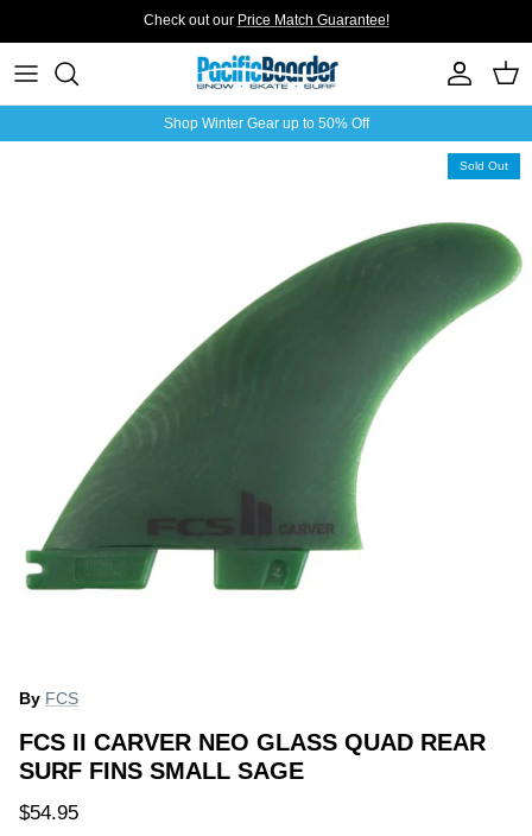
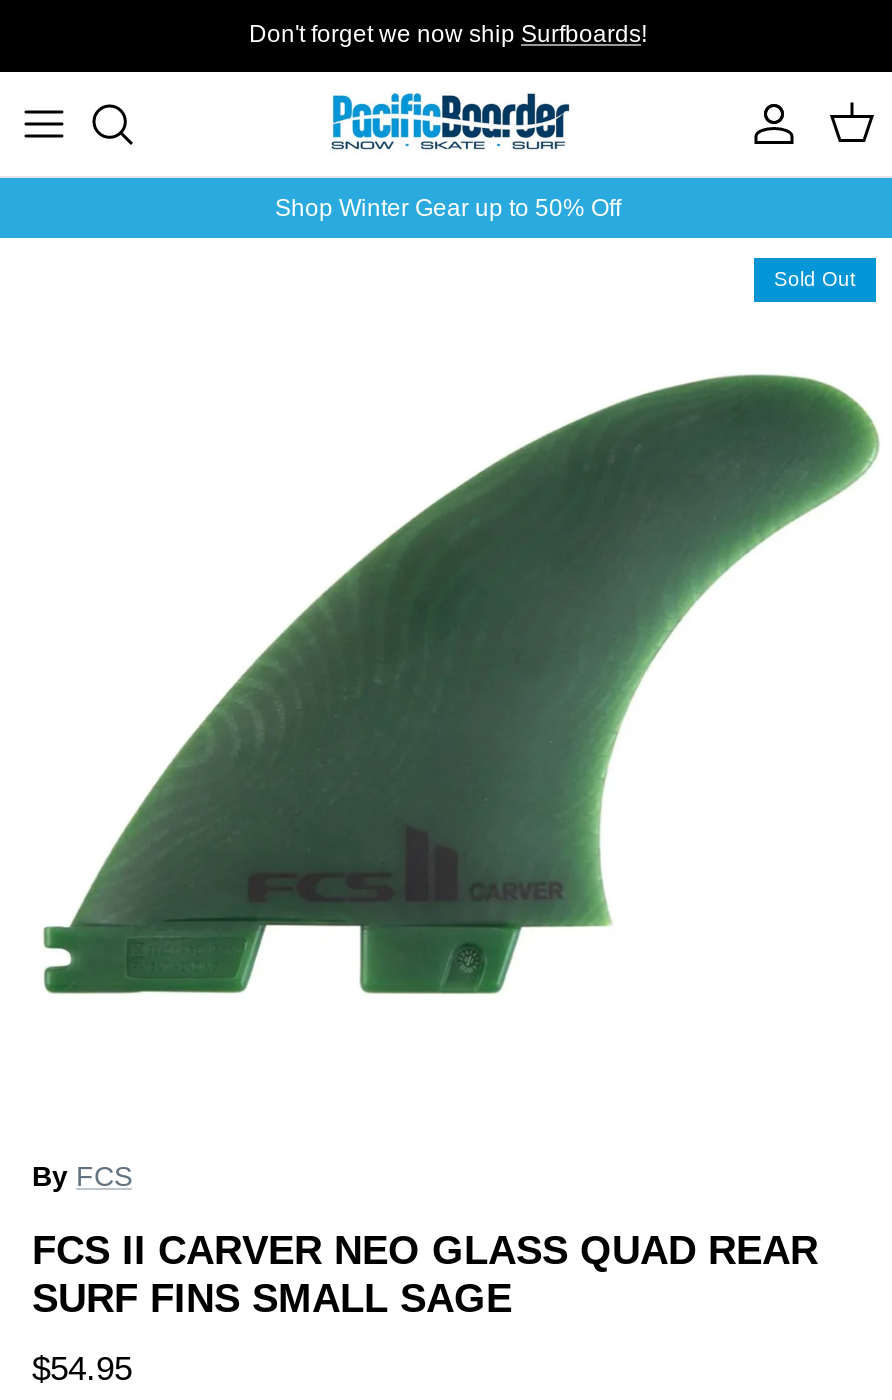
- Check out our Price Match Guarantee!
+ Don't forget we now ship Surfboards!
